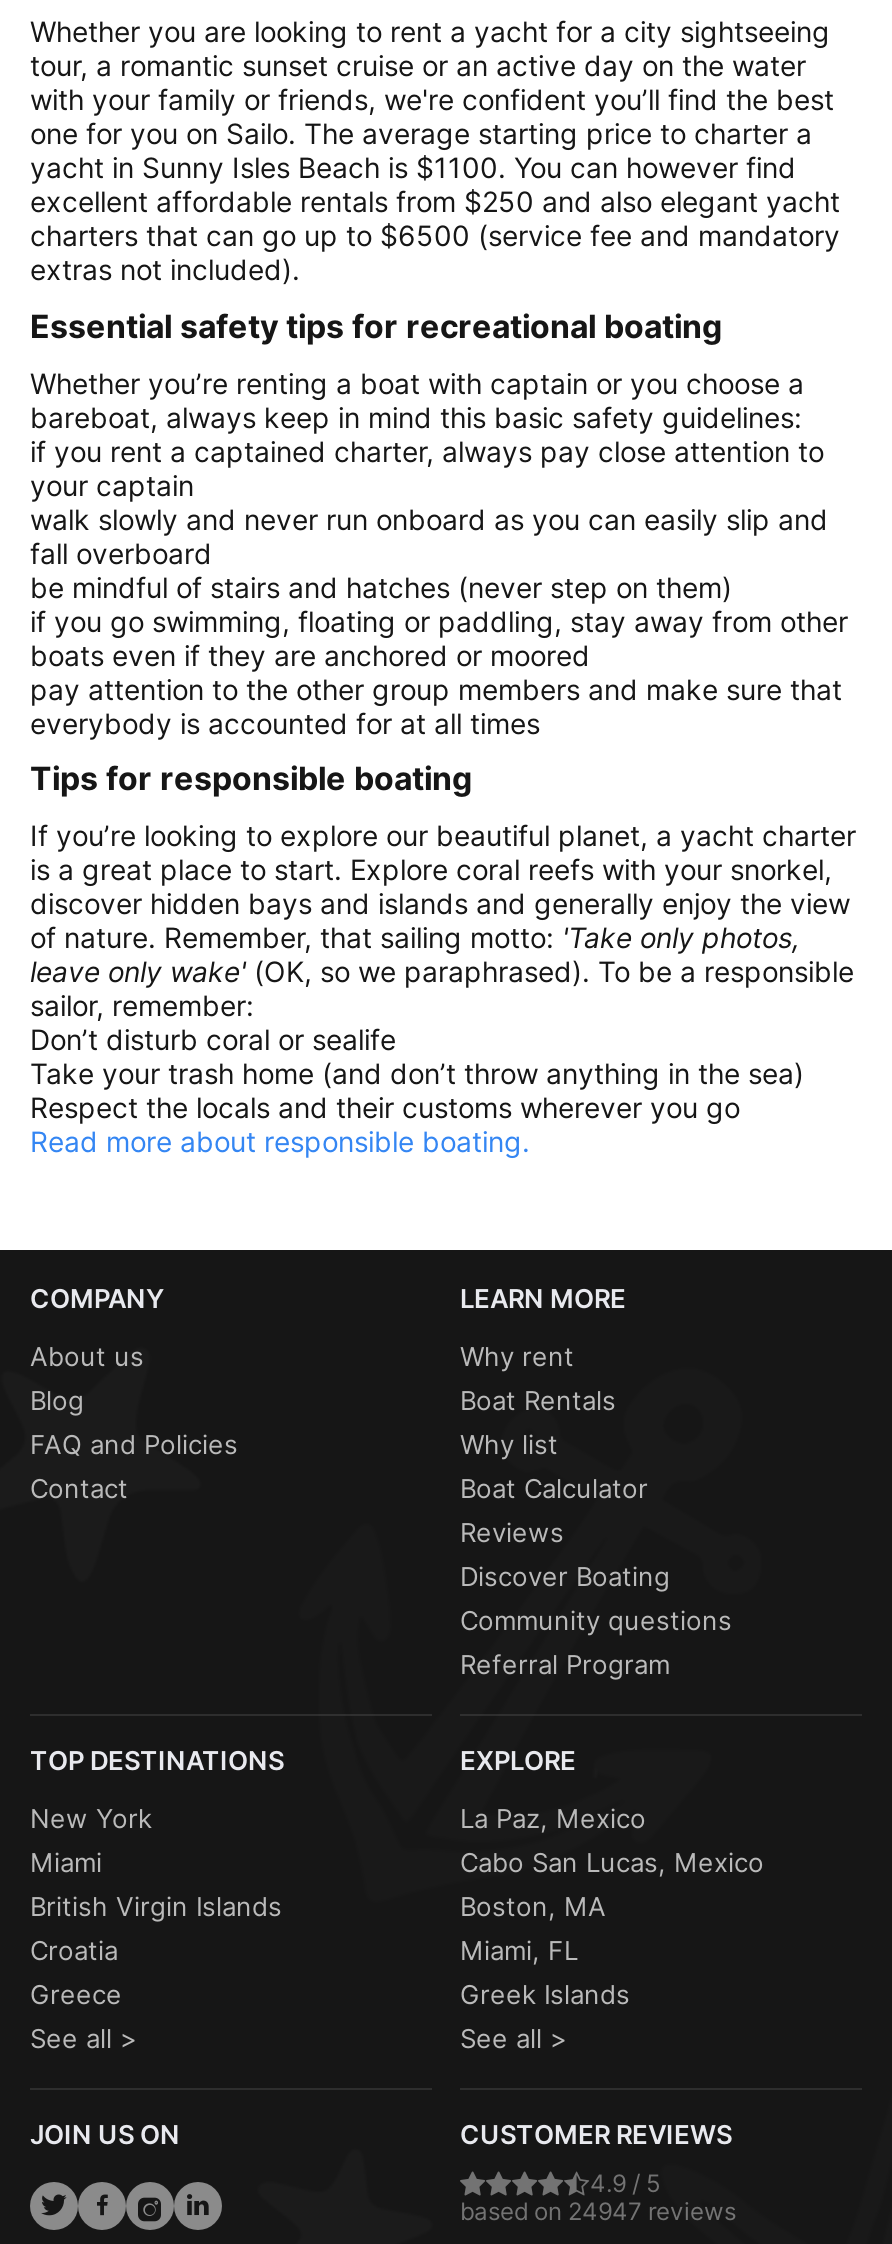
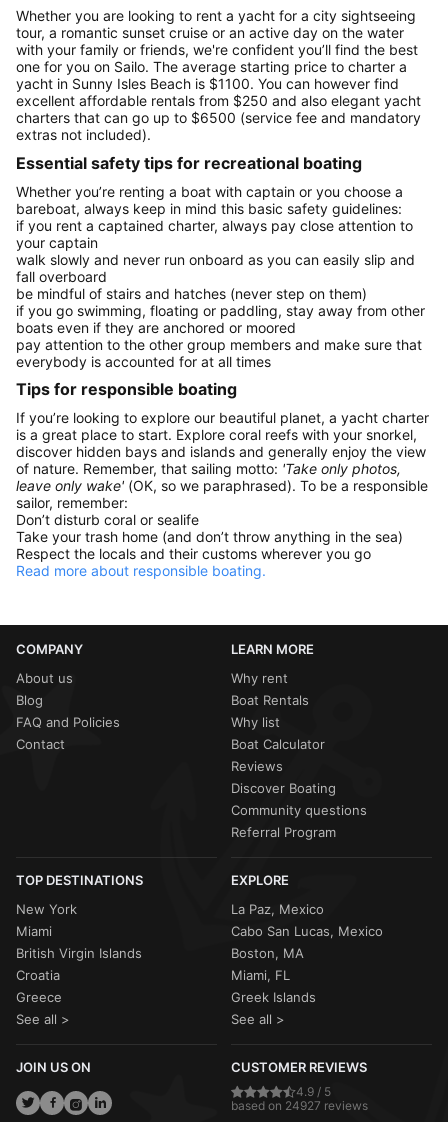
- based on 24947 reviews
+ based on 24927 reviews
